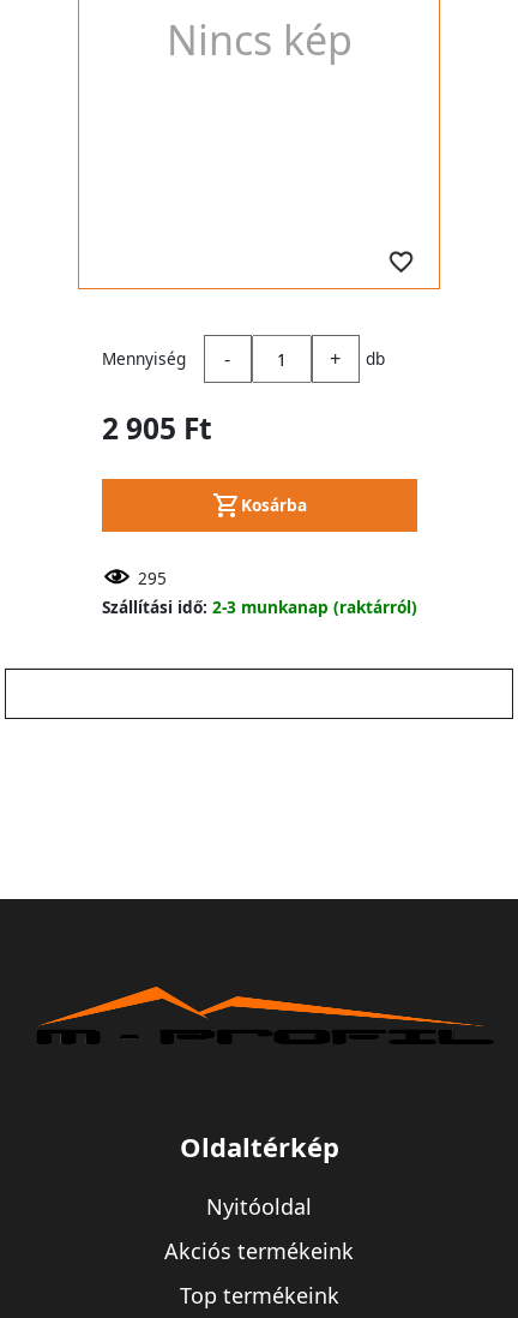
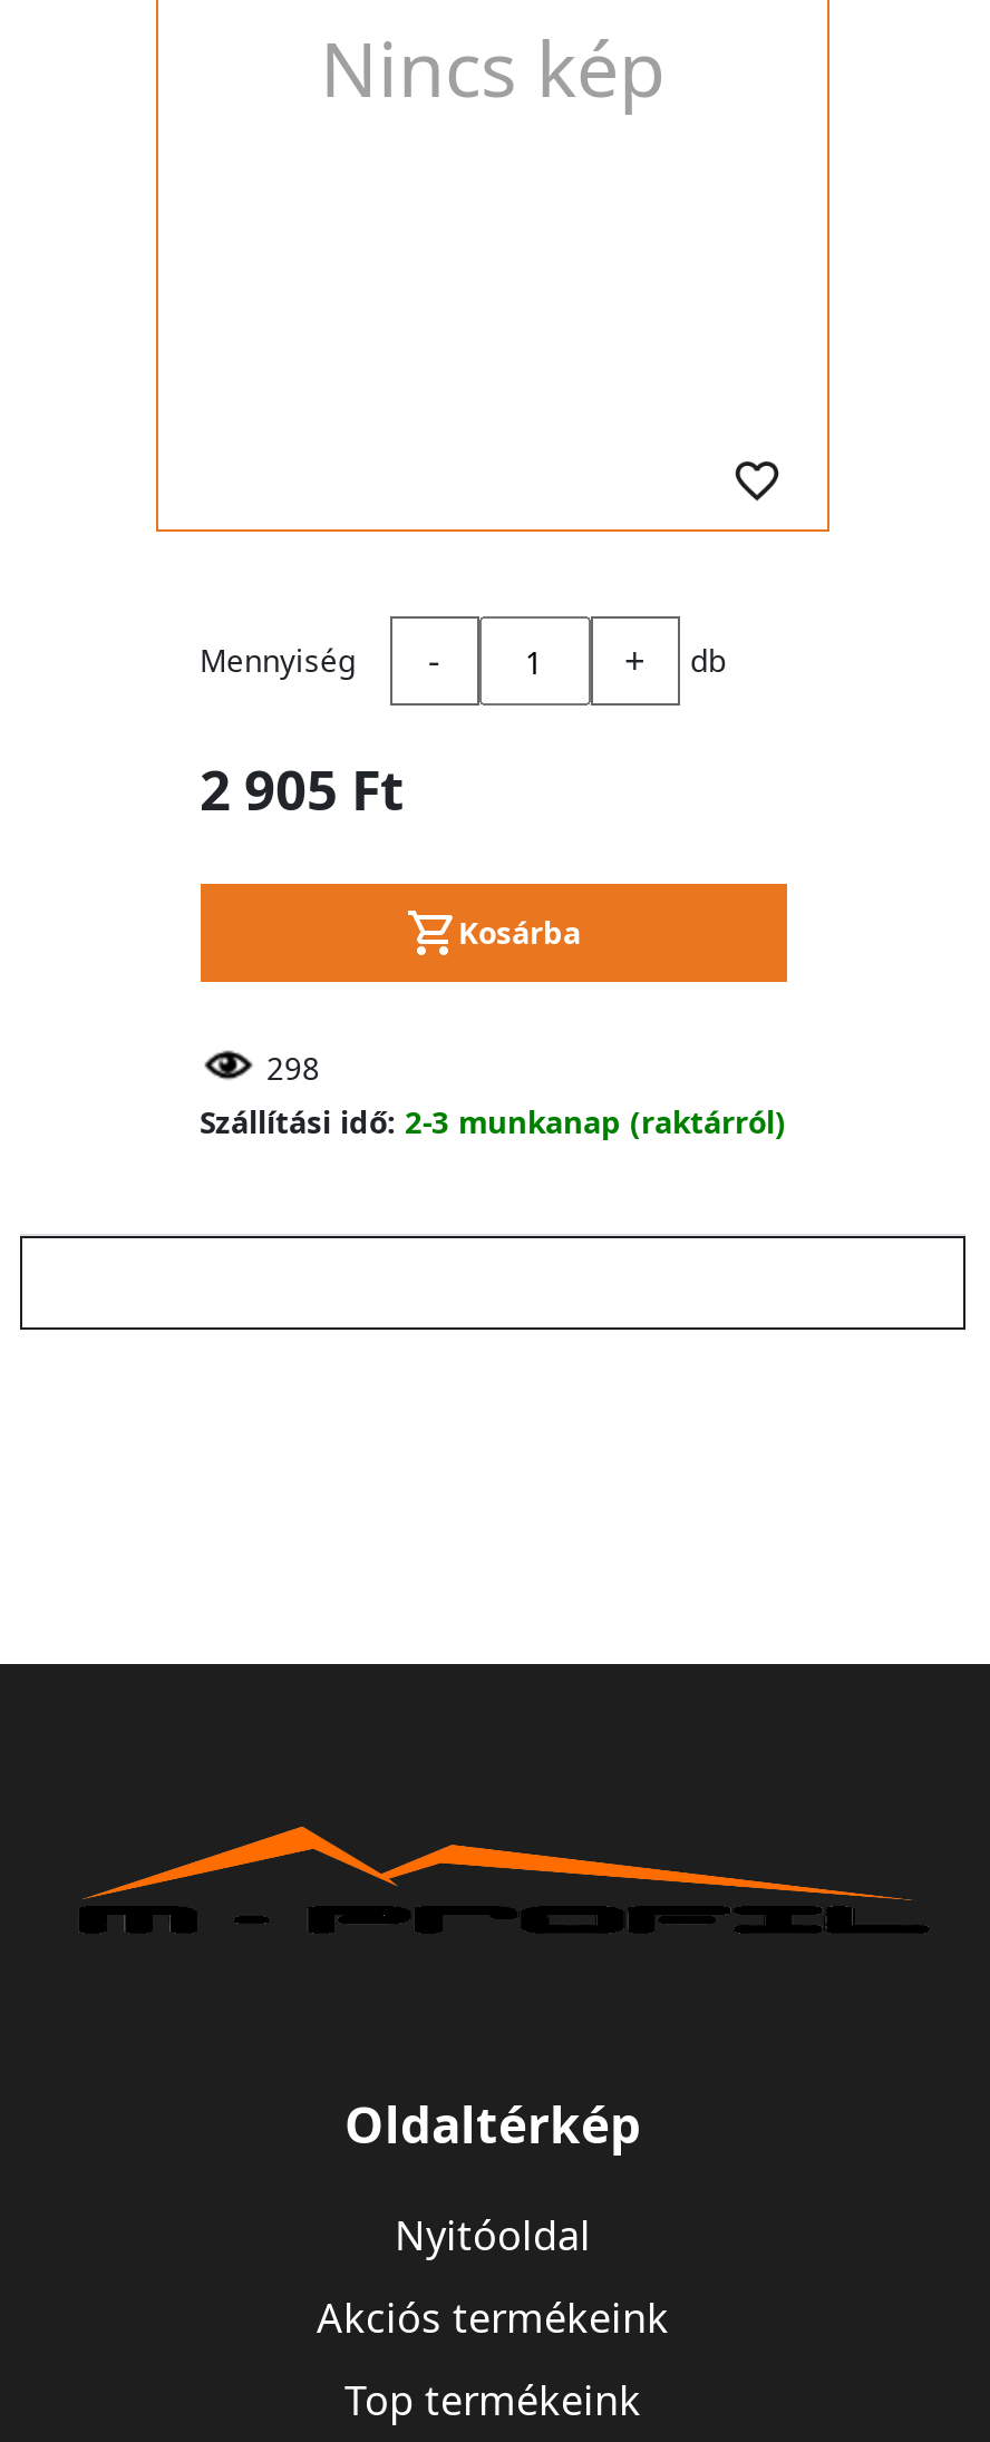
- 295
+ 298
